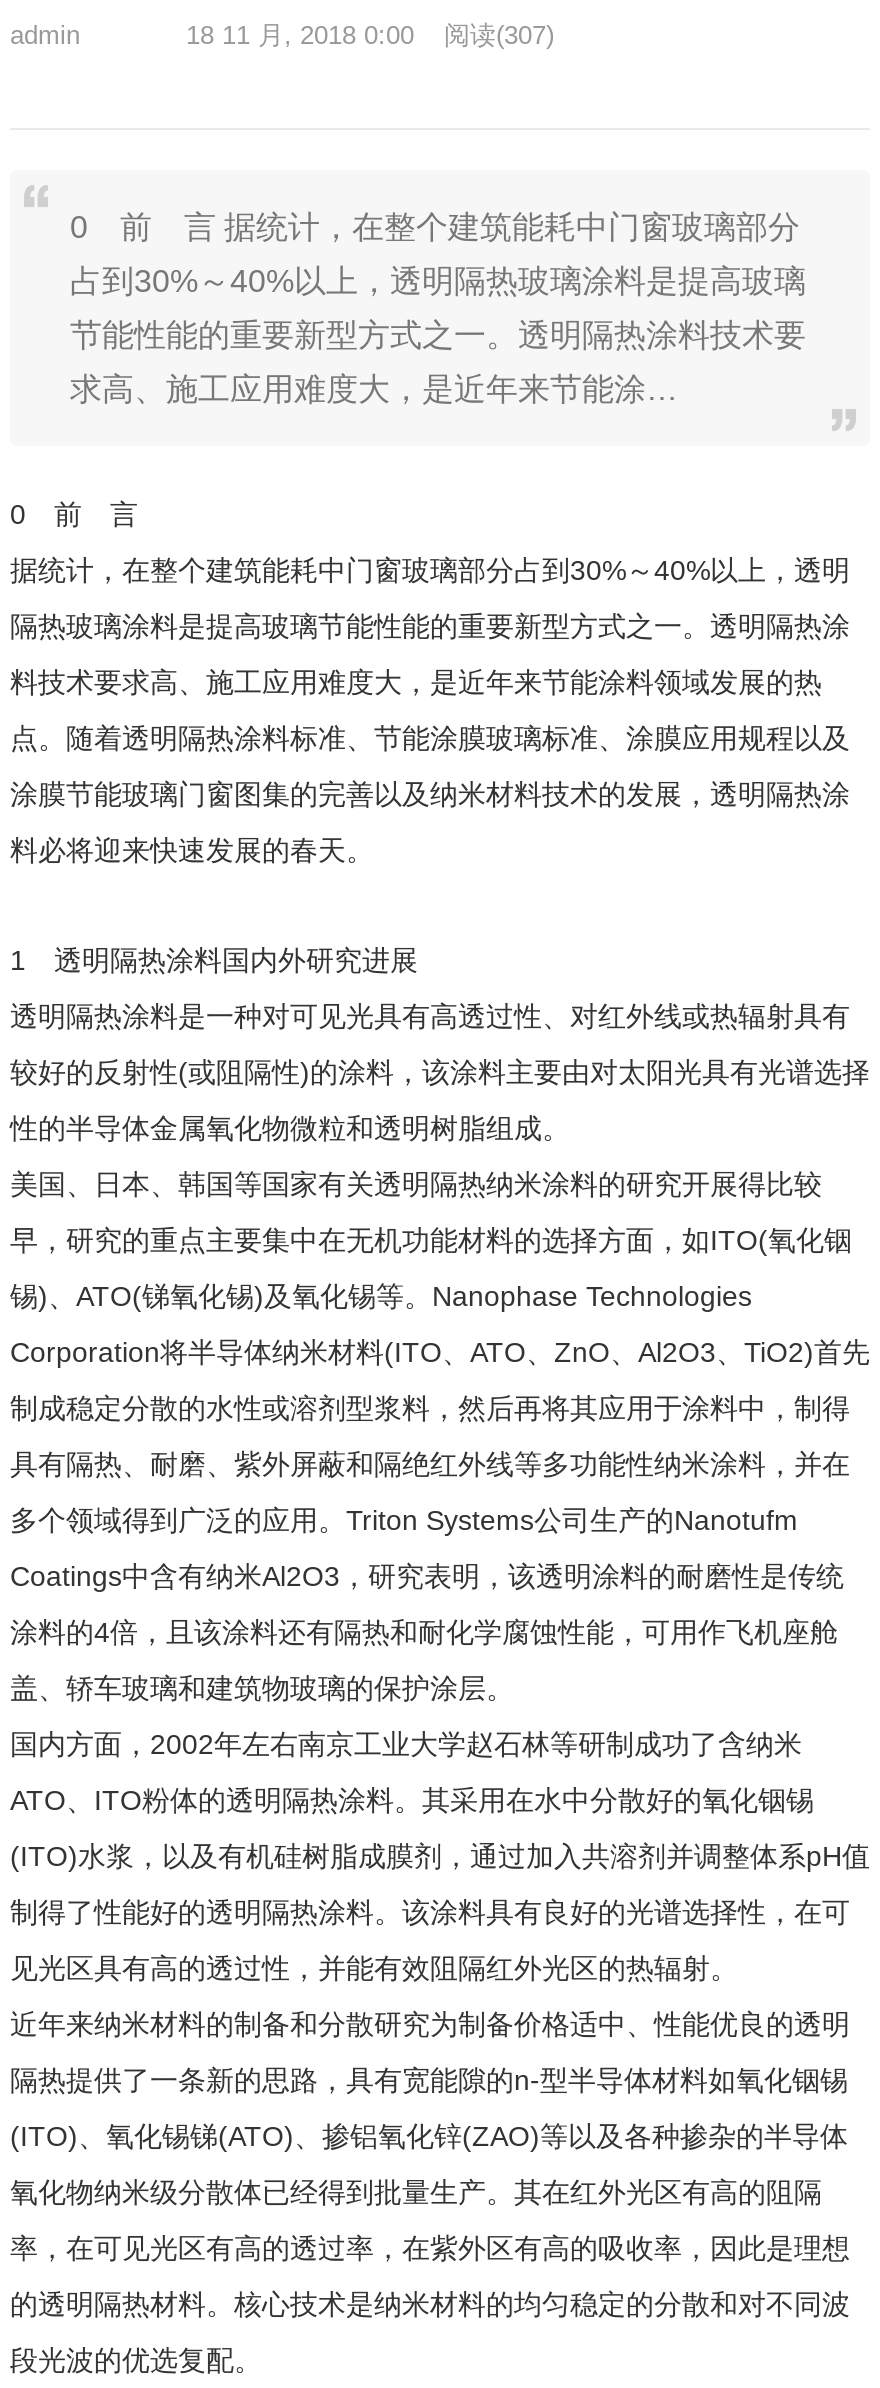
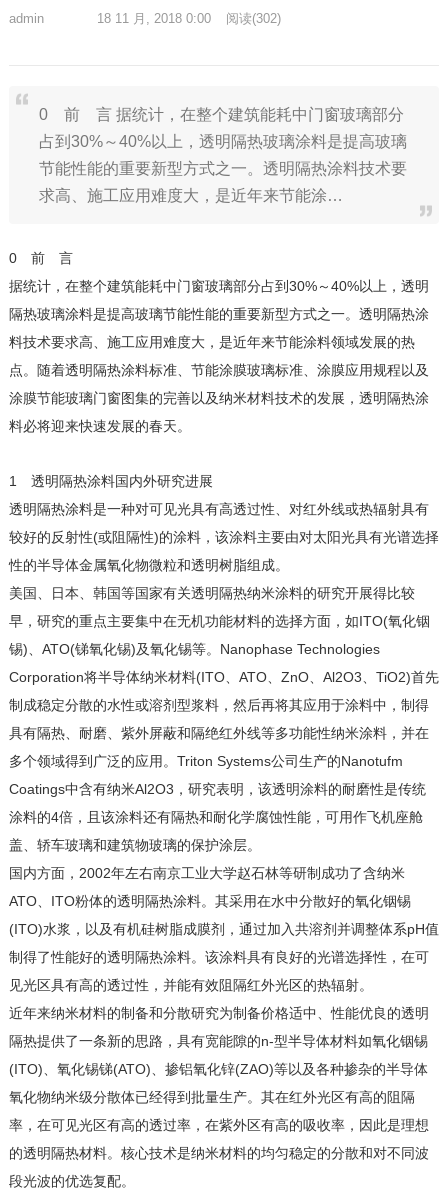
- 18 11 月, 2018 0:00 阅读(307)
+ 18 11 月, 2018 0:00 阅读(302)
